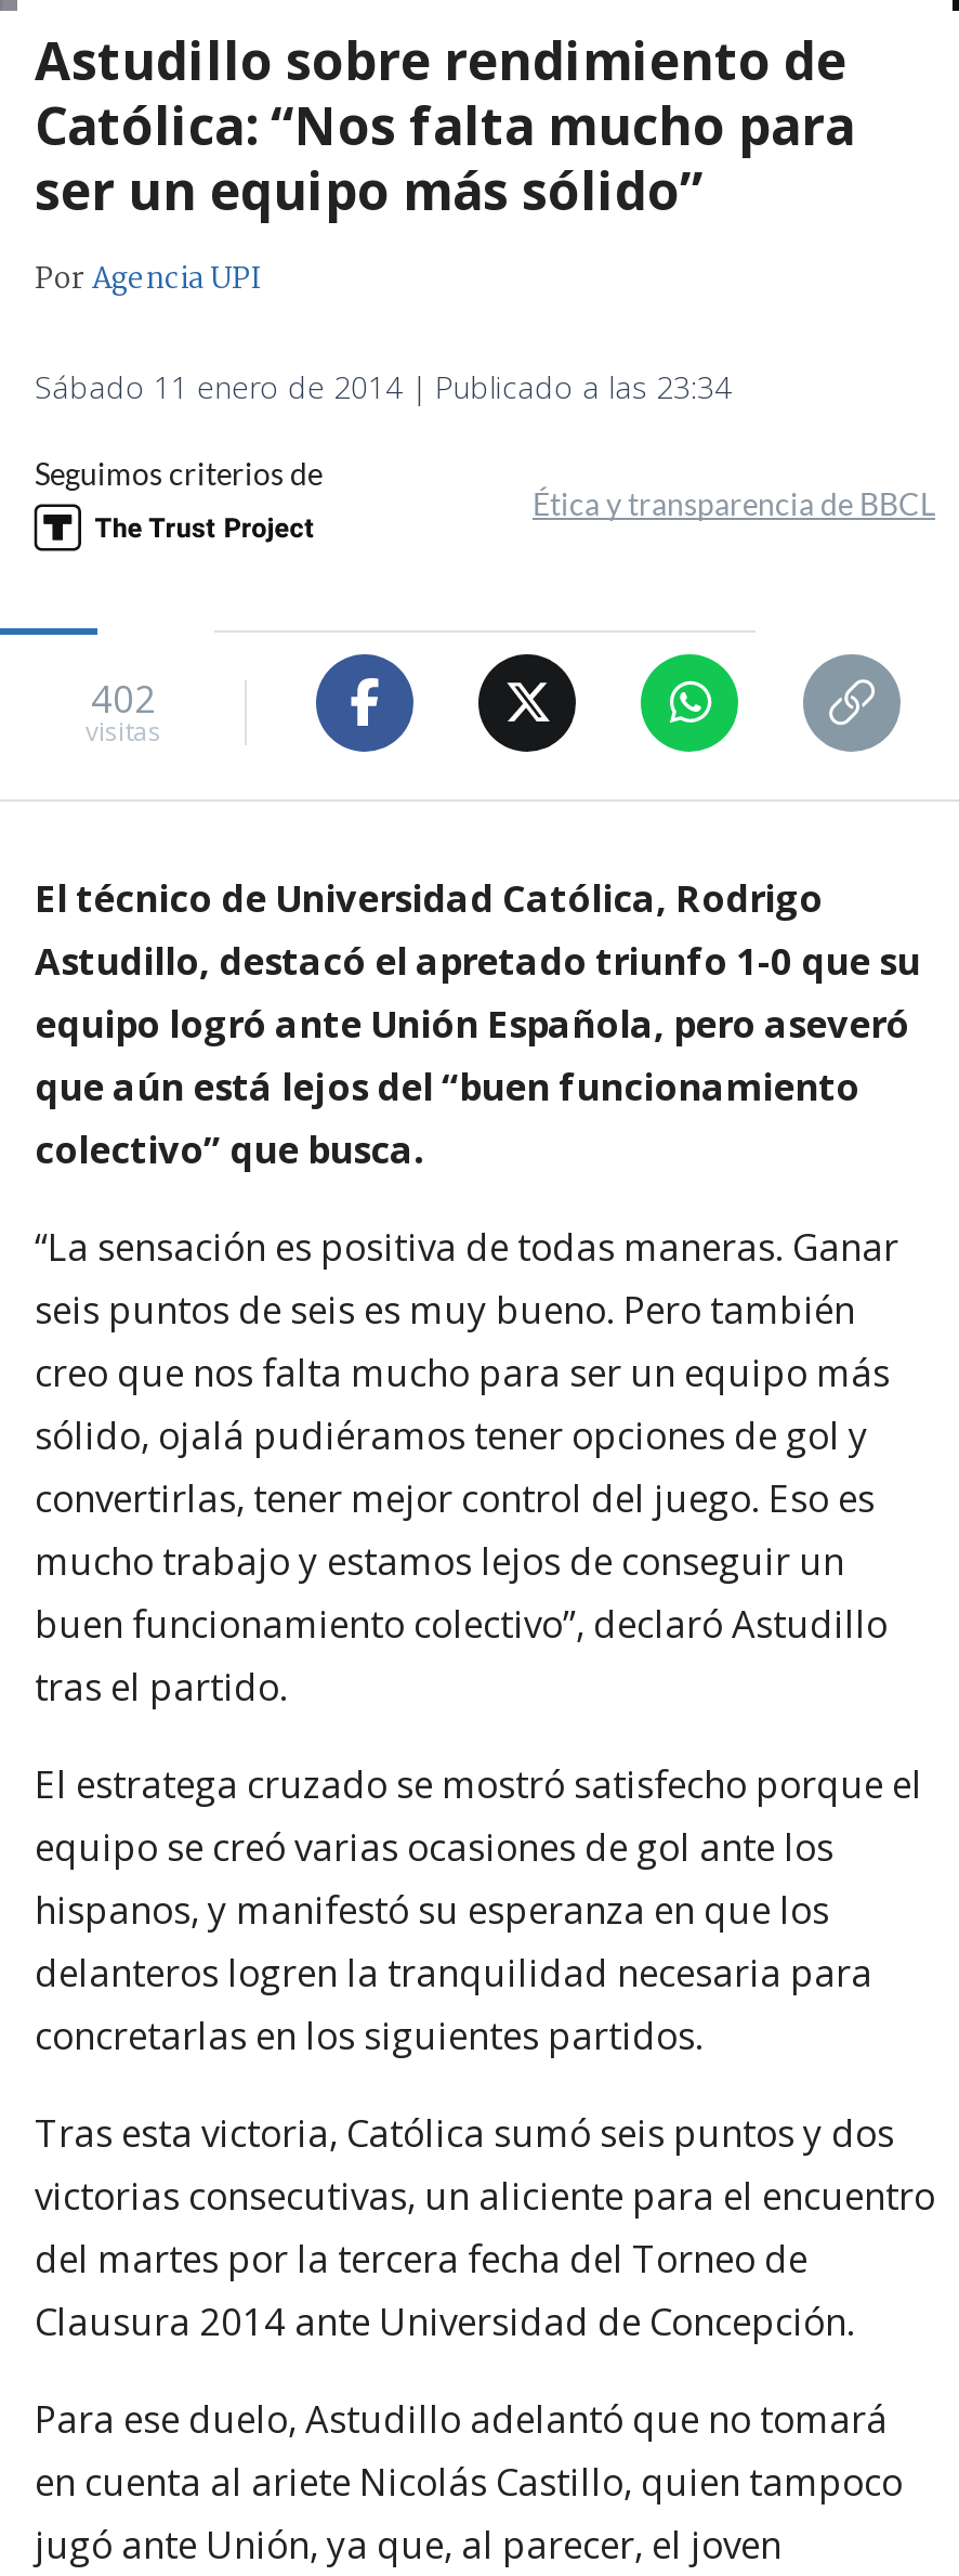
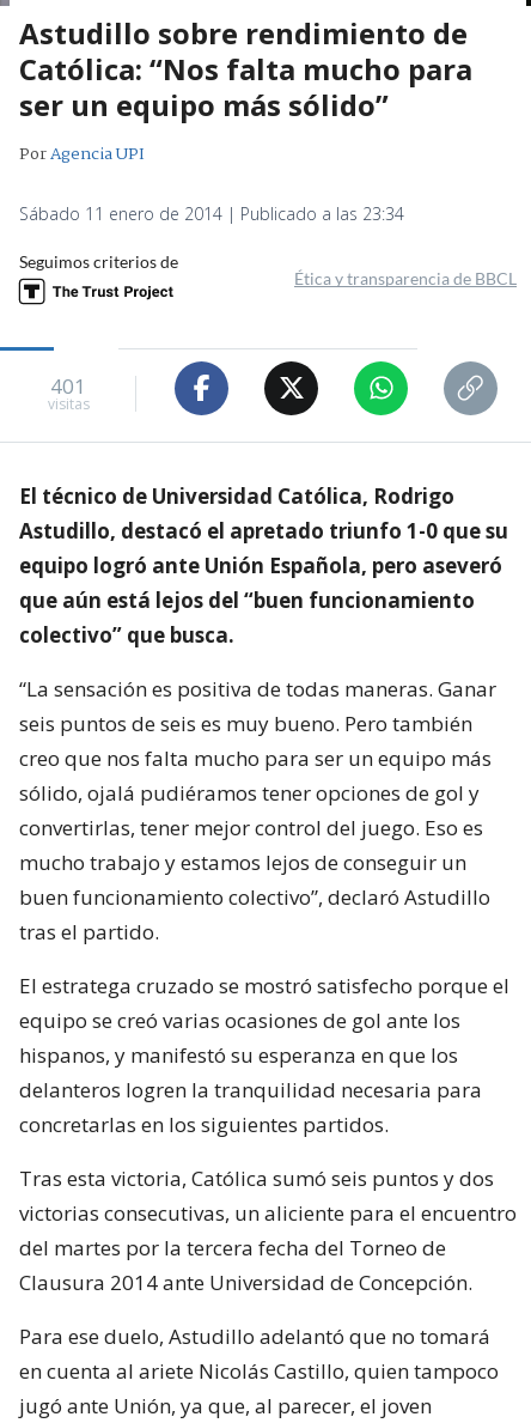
- 402
+ 401
